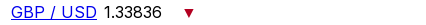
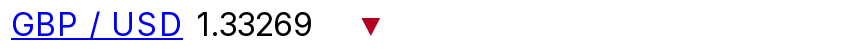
- GBP / USD 1.33836
+ GBP / USD 1.33269
